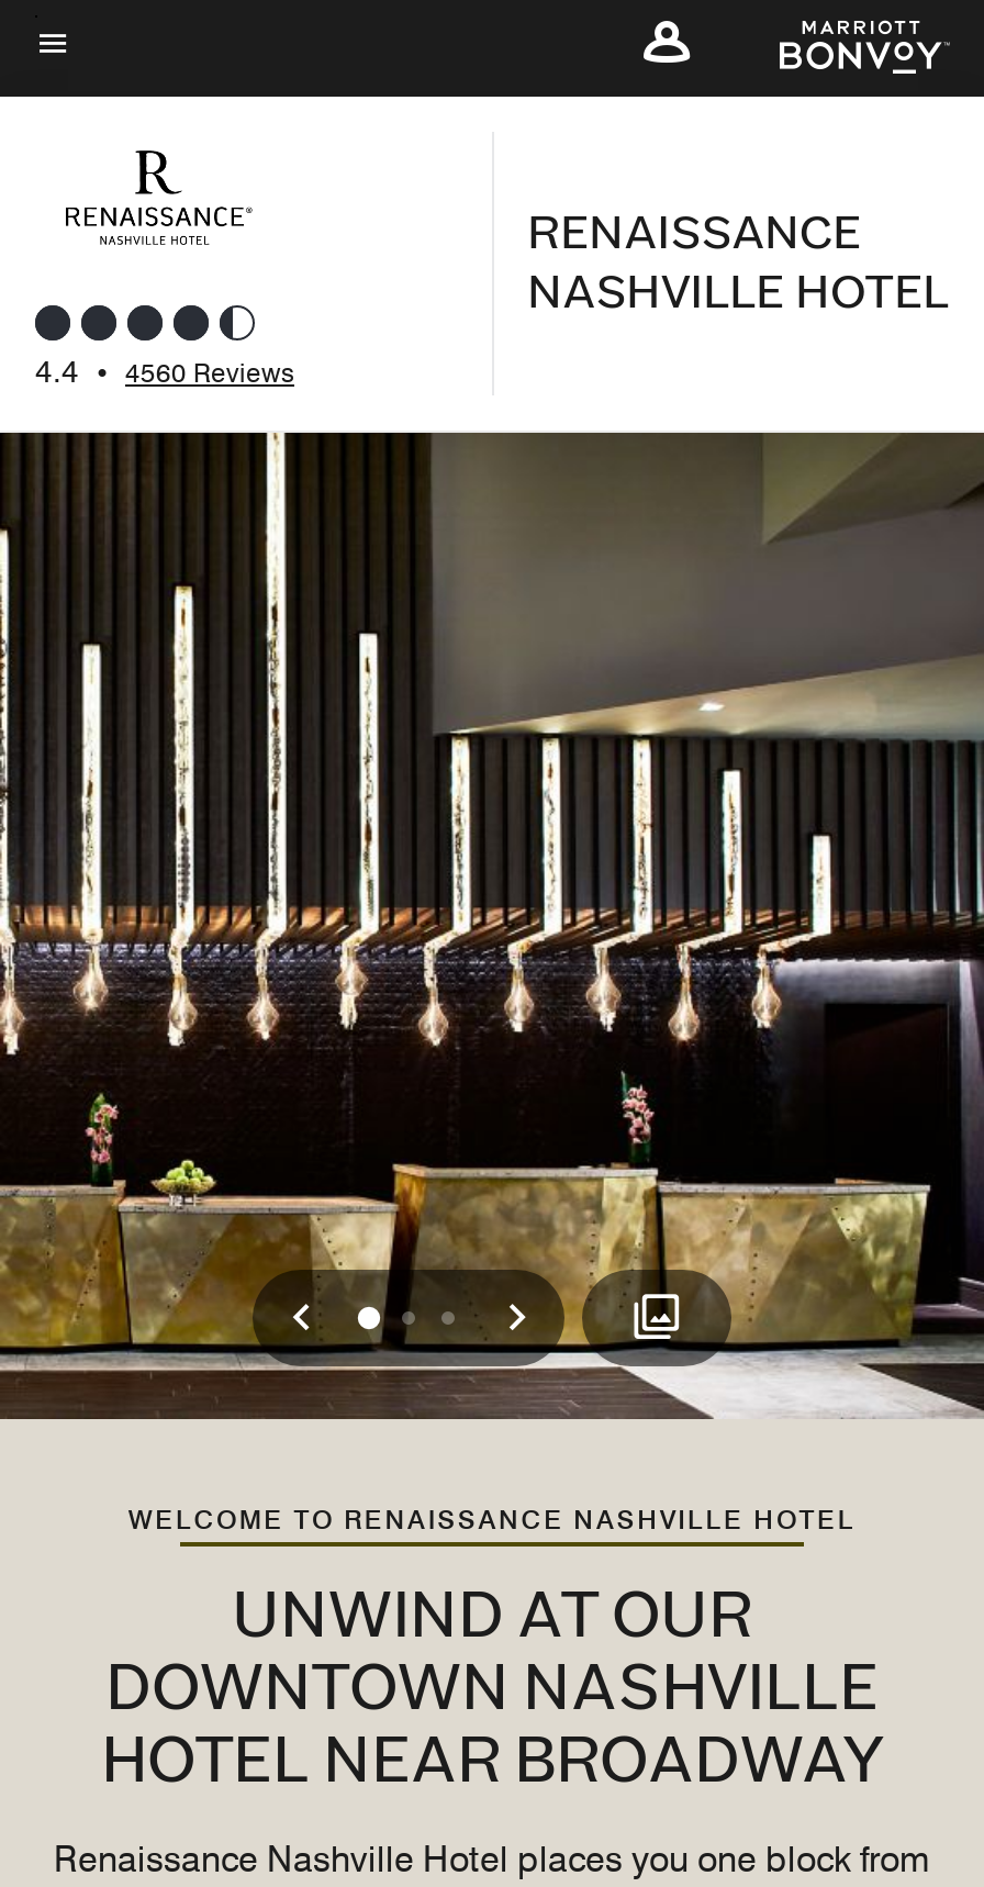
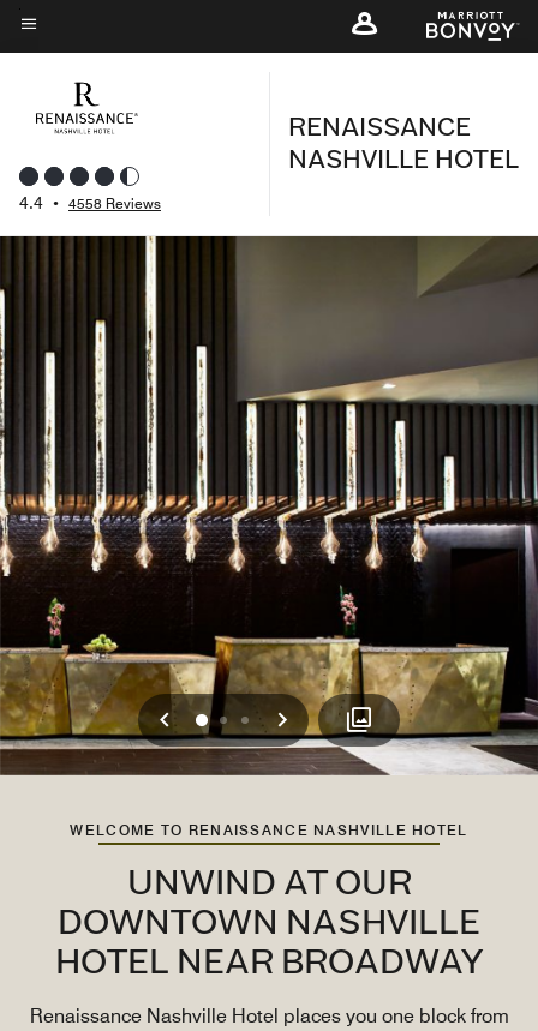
- 4.4 • 4560 Reviews
+ 4.4 • 4558 Reviews
